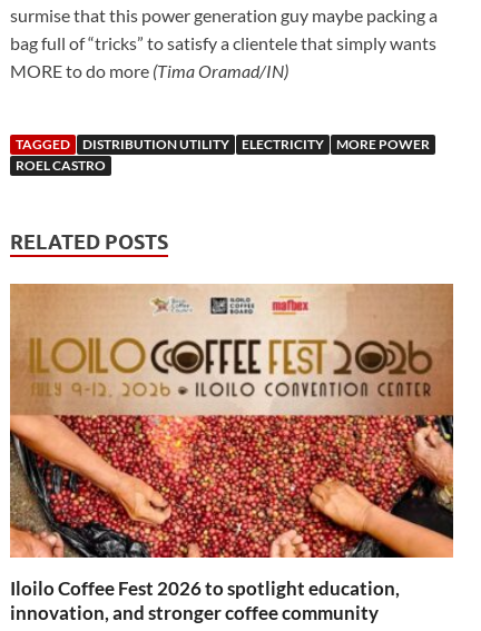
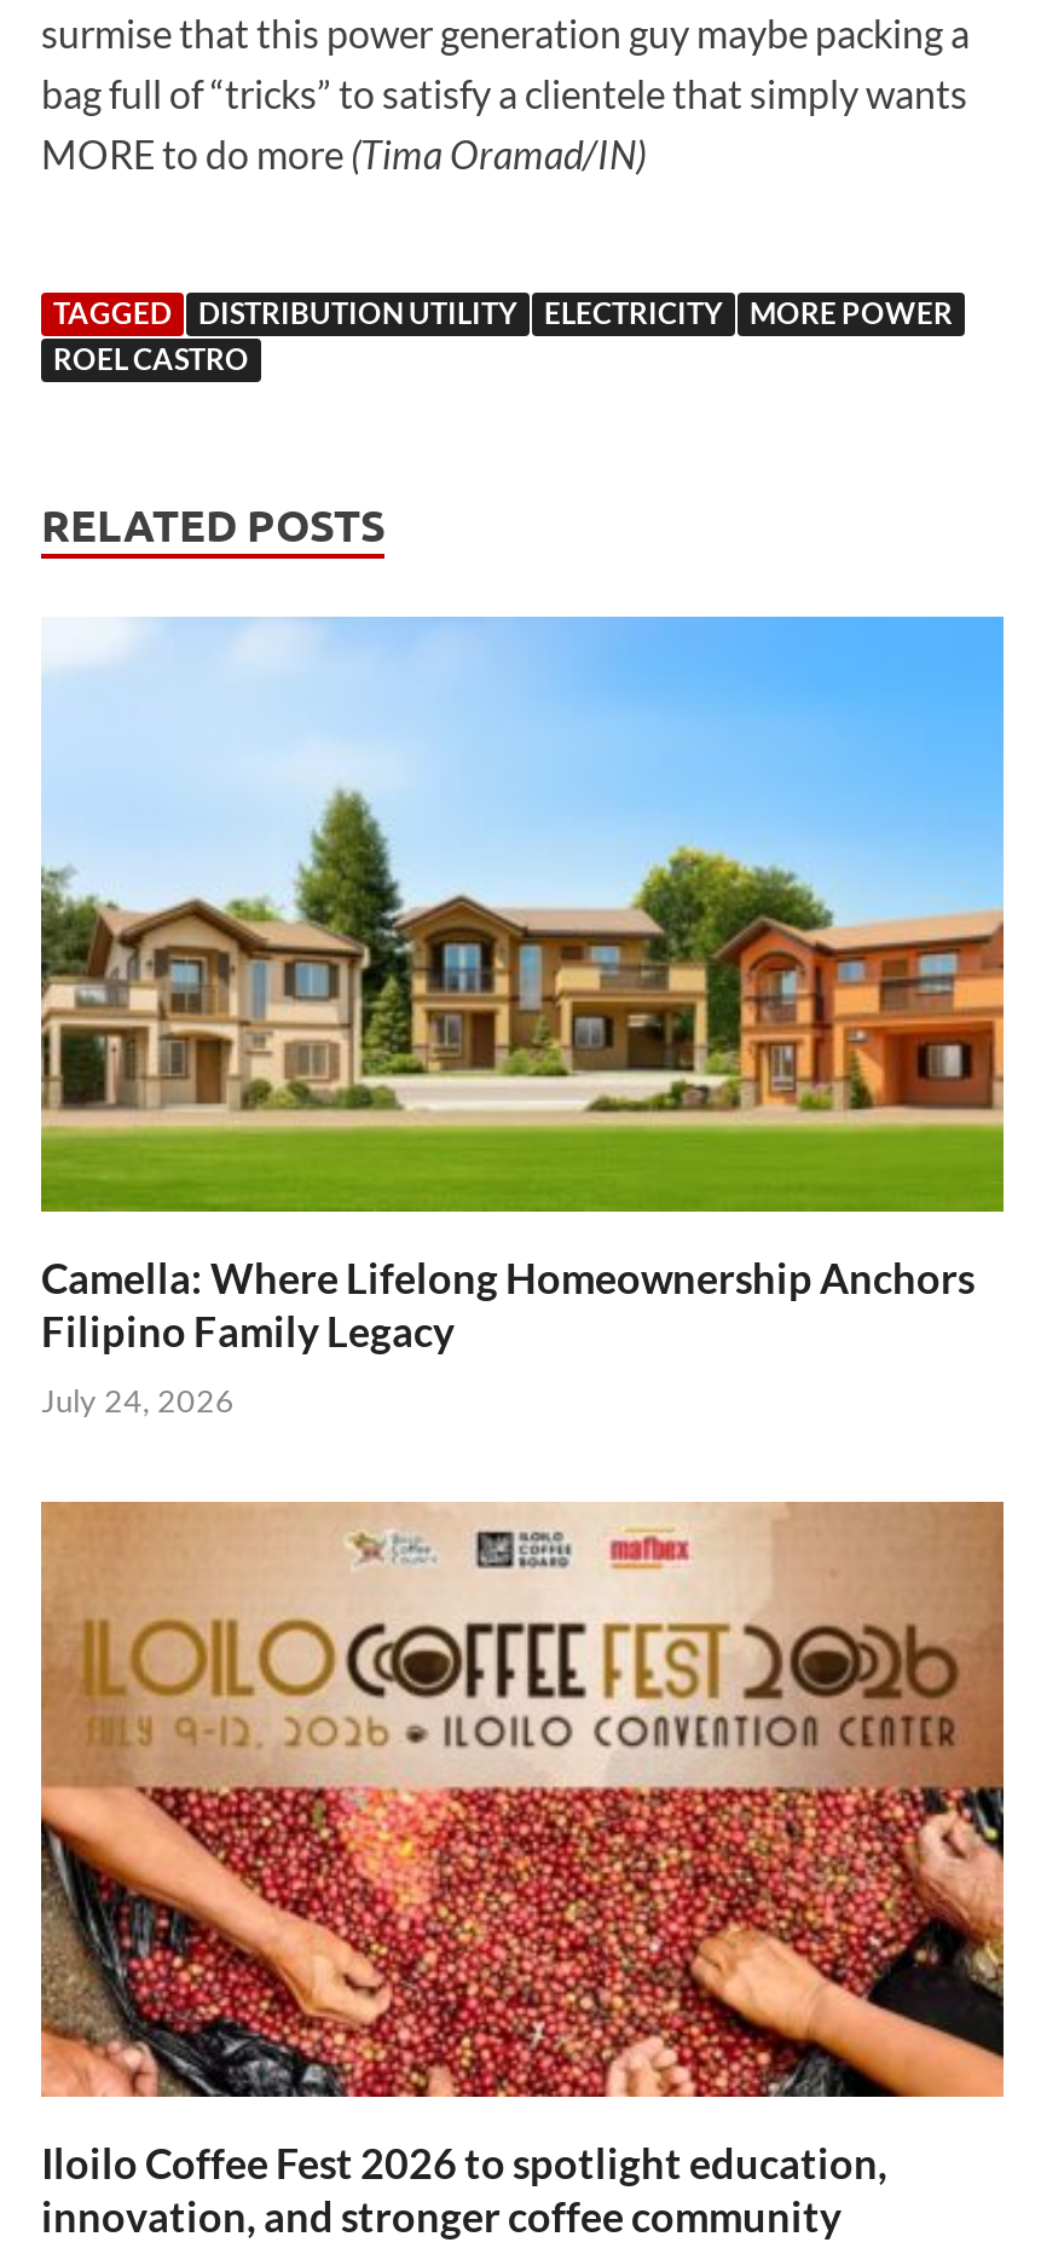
+ [image]
+ Camella: Where Lifelong Homeownership Anchors
+ Filipino Family Legacy
+ July 24, 2026
